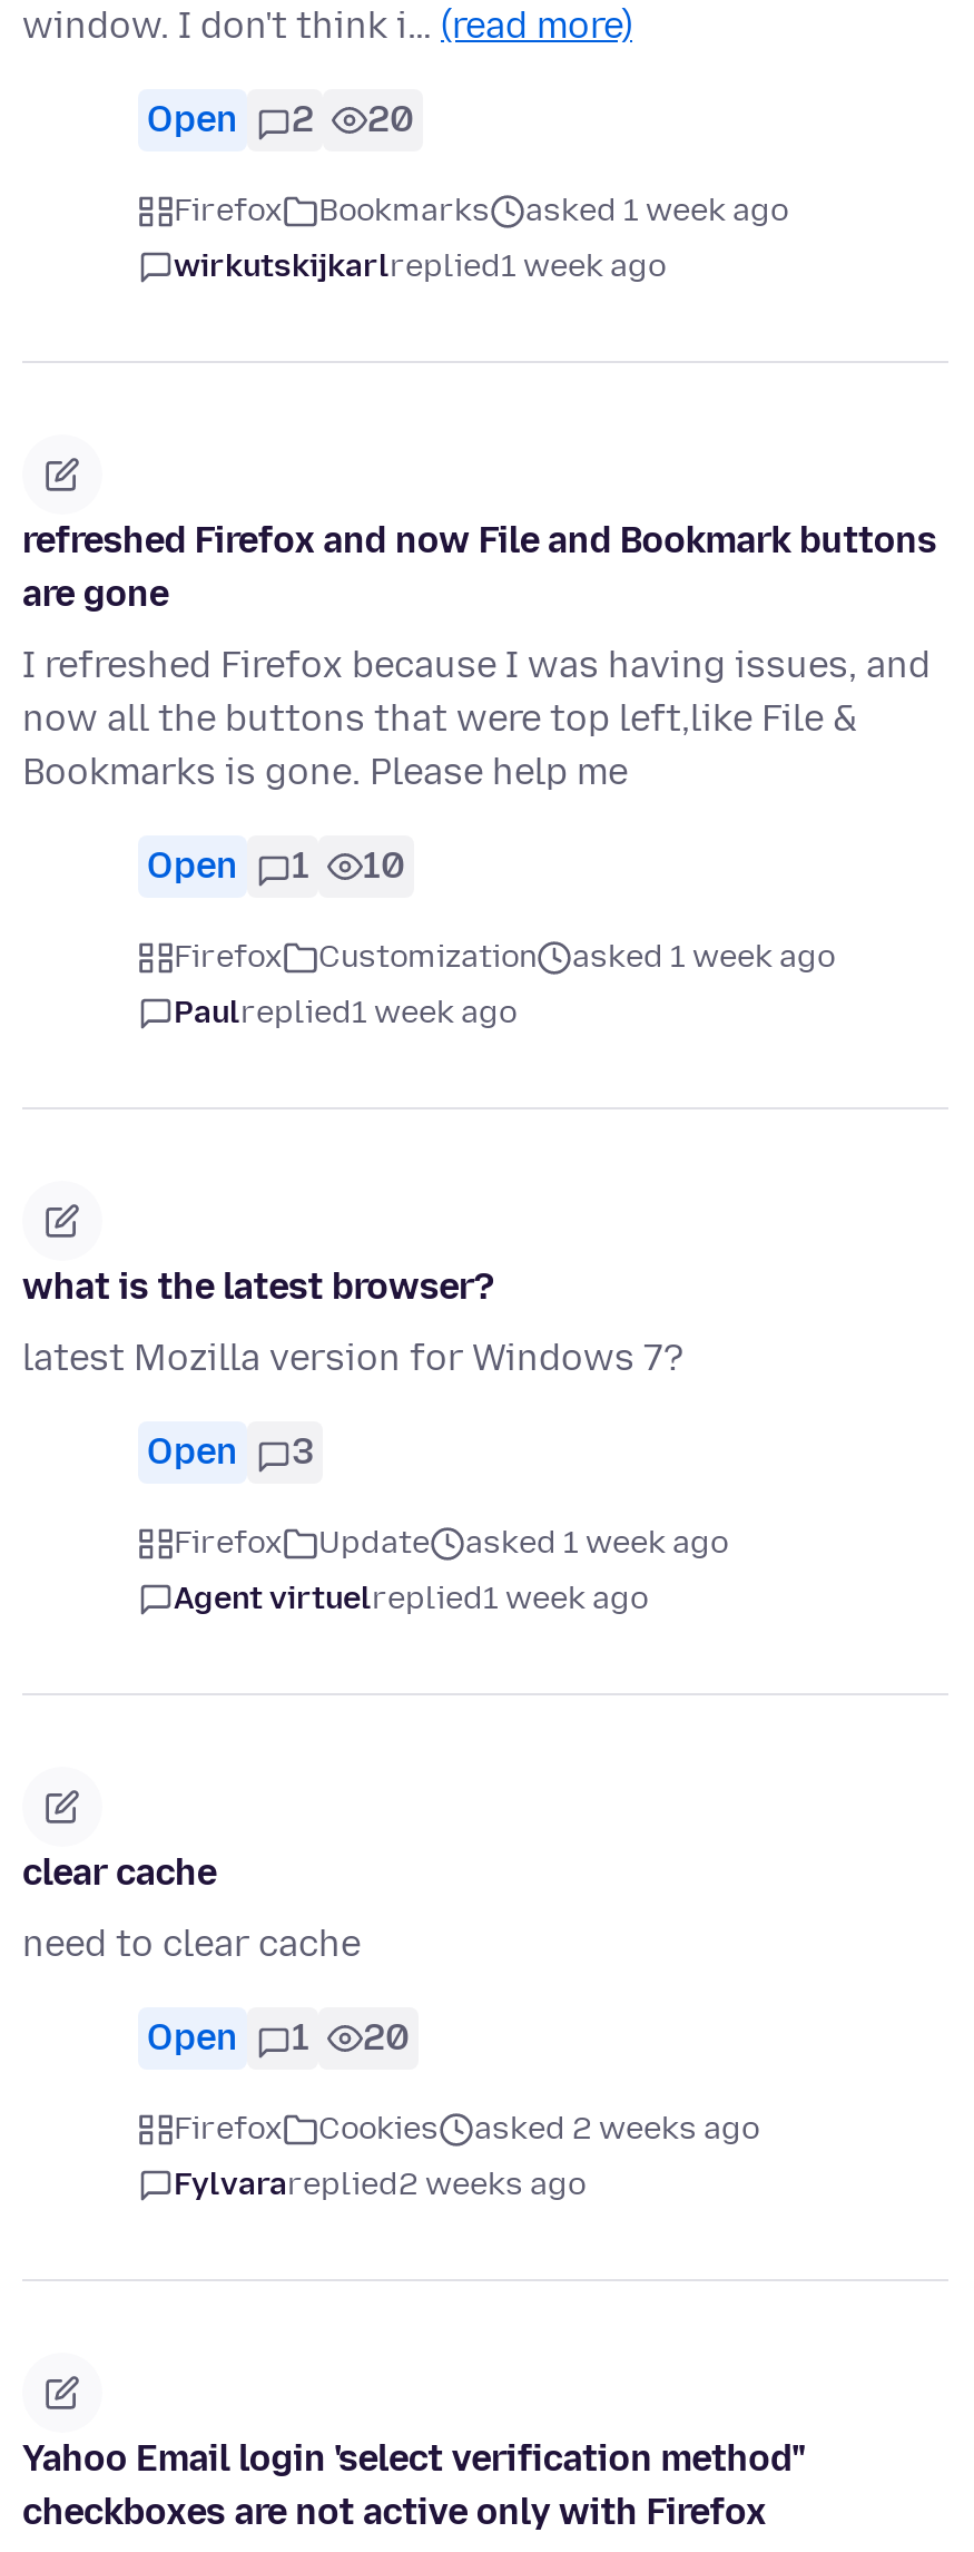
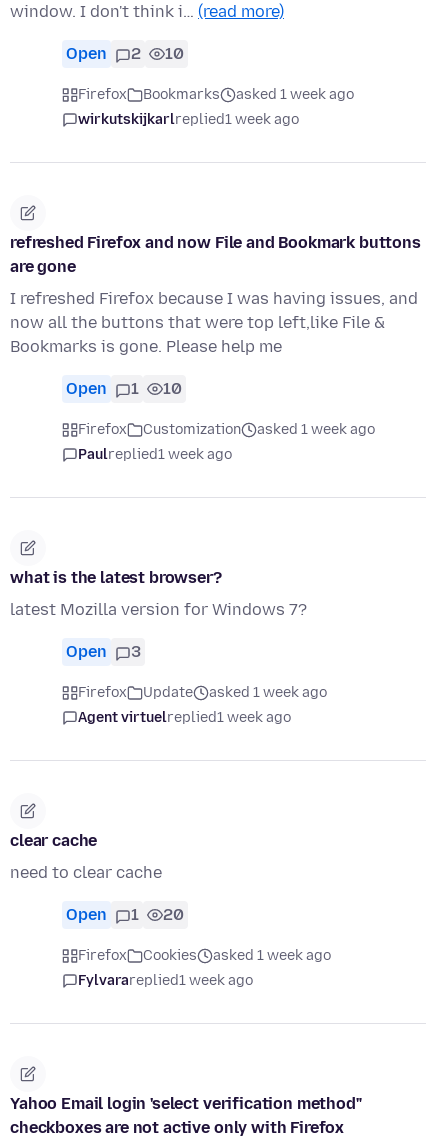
- Open 2 20
+ Open 2 10

- asked 2 weeks ago
+ asked 1 week ago

- Fylvarareplied2 weeks ago
+ Fylvarareplied1 week ago
